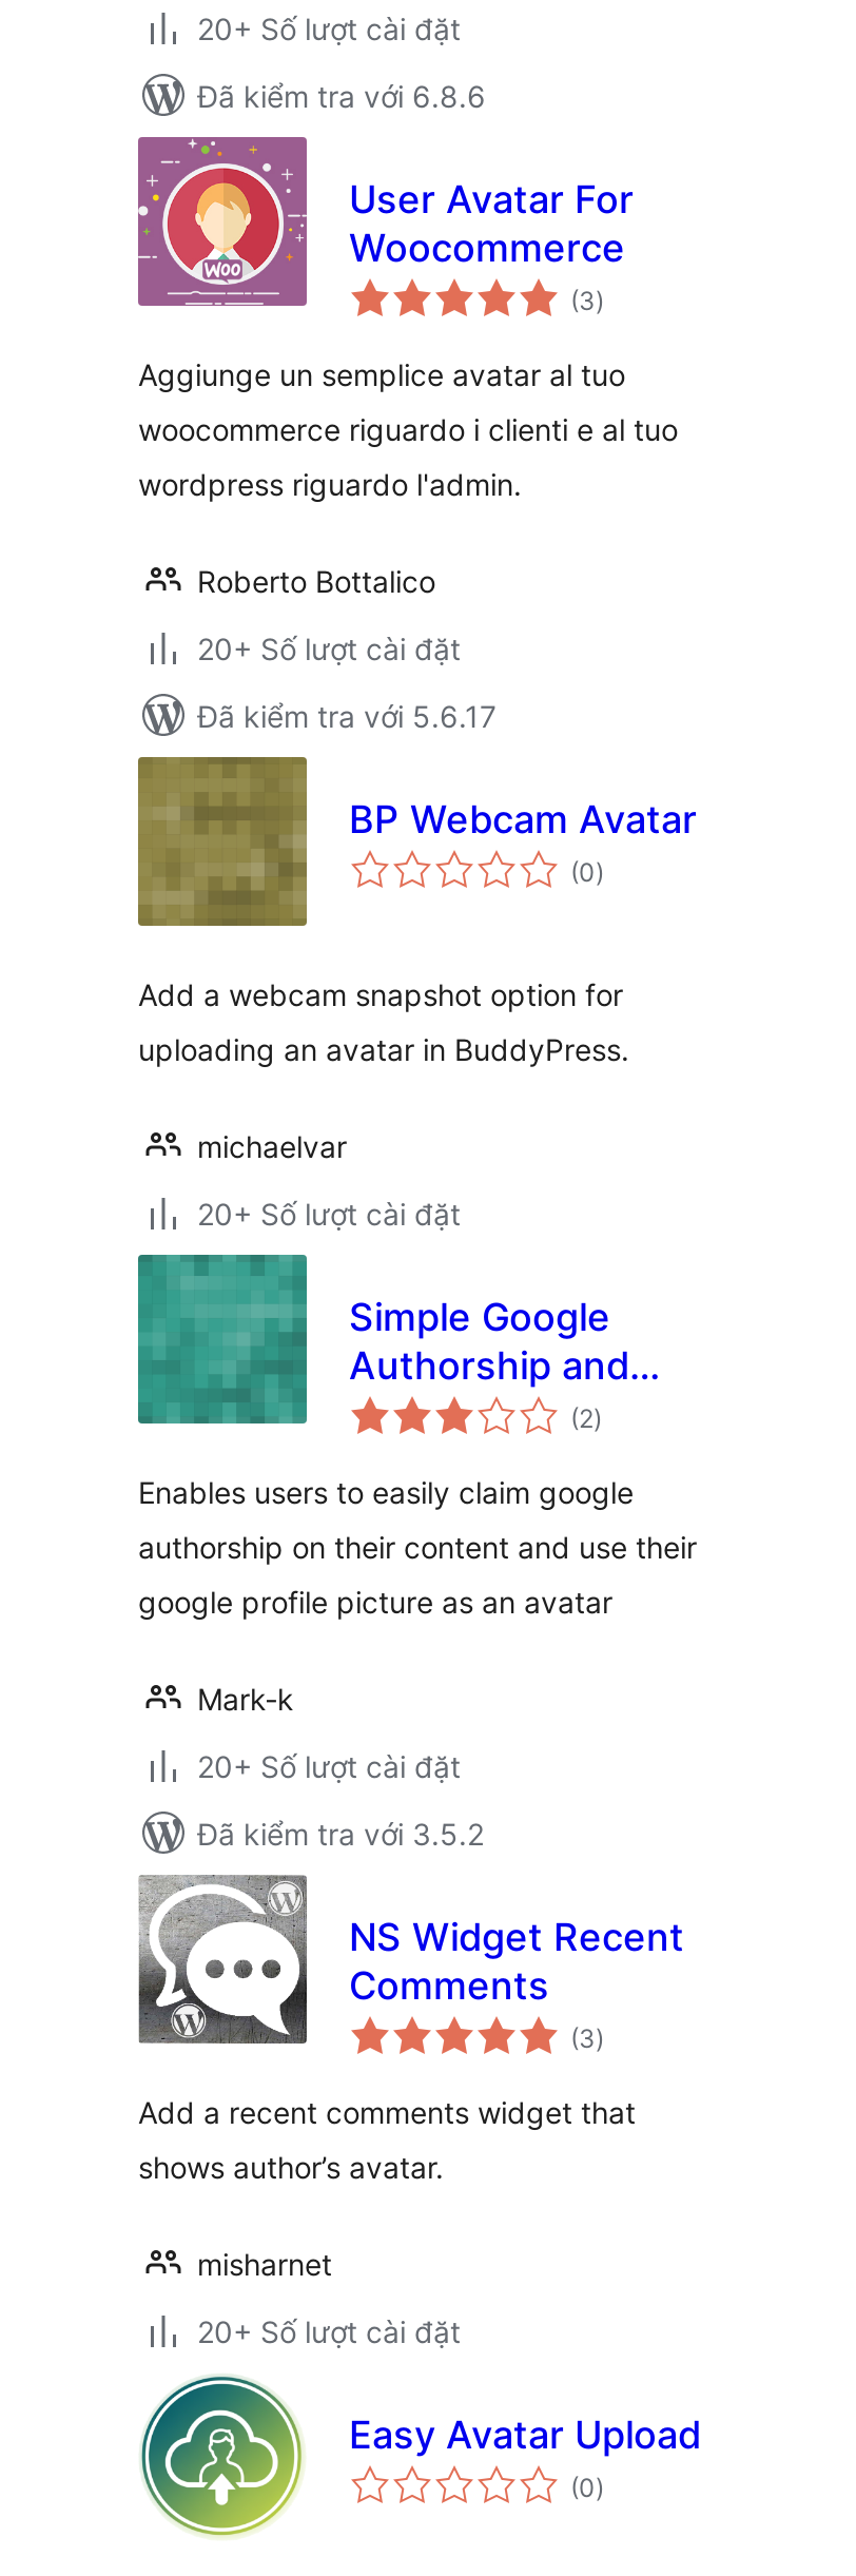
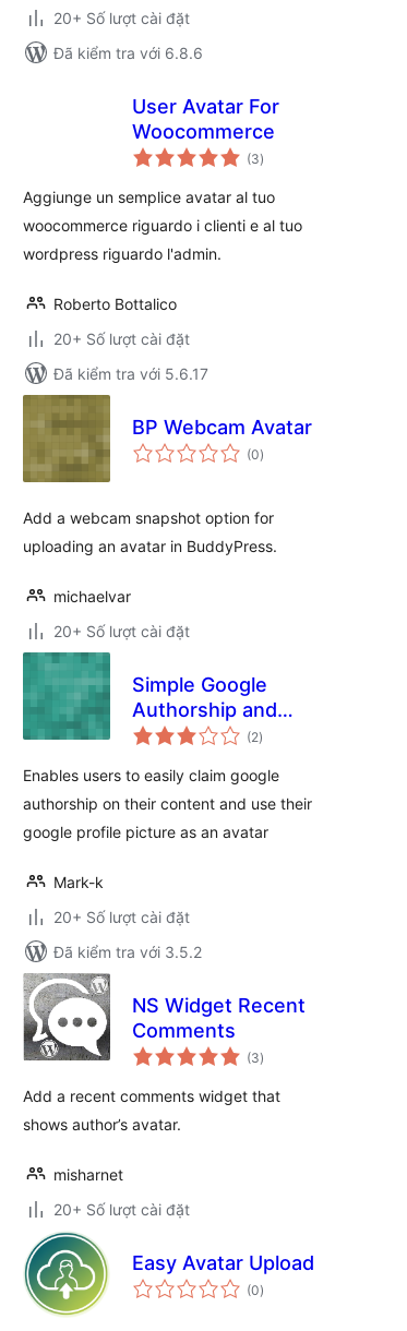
- [image]
